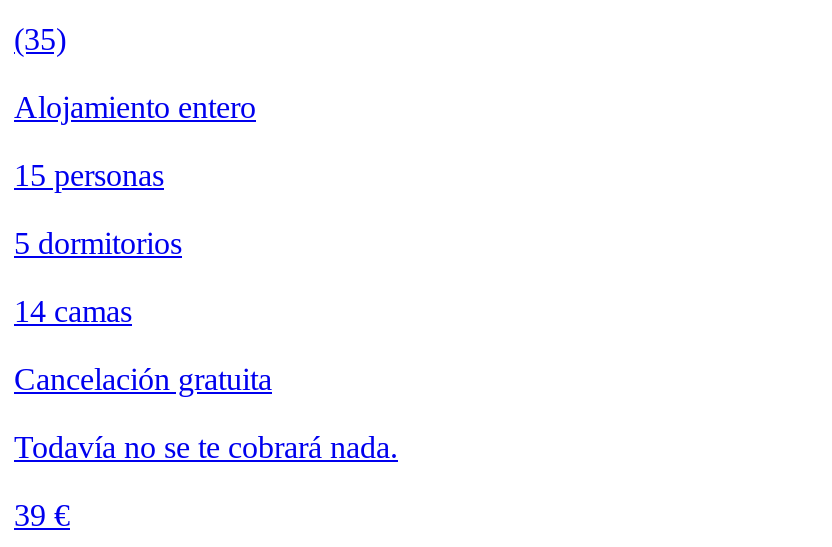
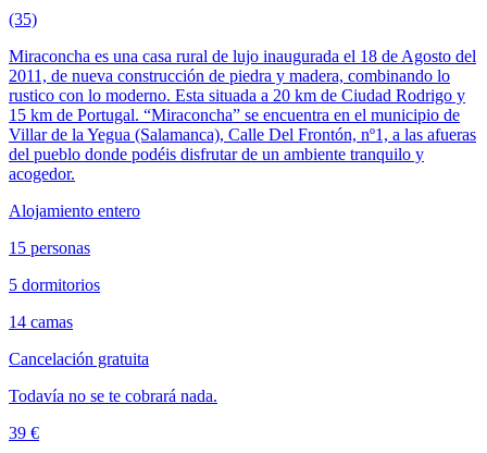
+ Miraconcha es una casa rural de lujo inaugurada el 18 de Agosto del
+ 2011, de nueva construcción de piedra y madera, combinando lo
+ rustico con lo moderno. Esta situada a 20 km de Ciudad Rodrigo y
+ 15 km de Portugal. “Miraconcha” se encuentra en el municipio de
+ Villar de la Yegua (Salamanca), Calle Del Frontón, nº1, a las afueras
+ del pueblo donde podéis disfrutar de un ambiente tranquilo y
+ acogedor.
